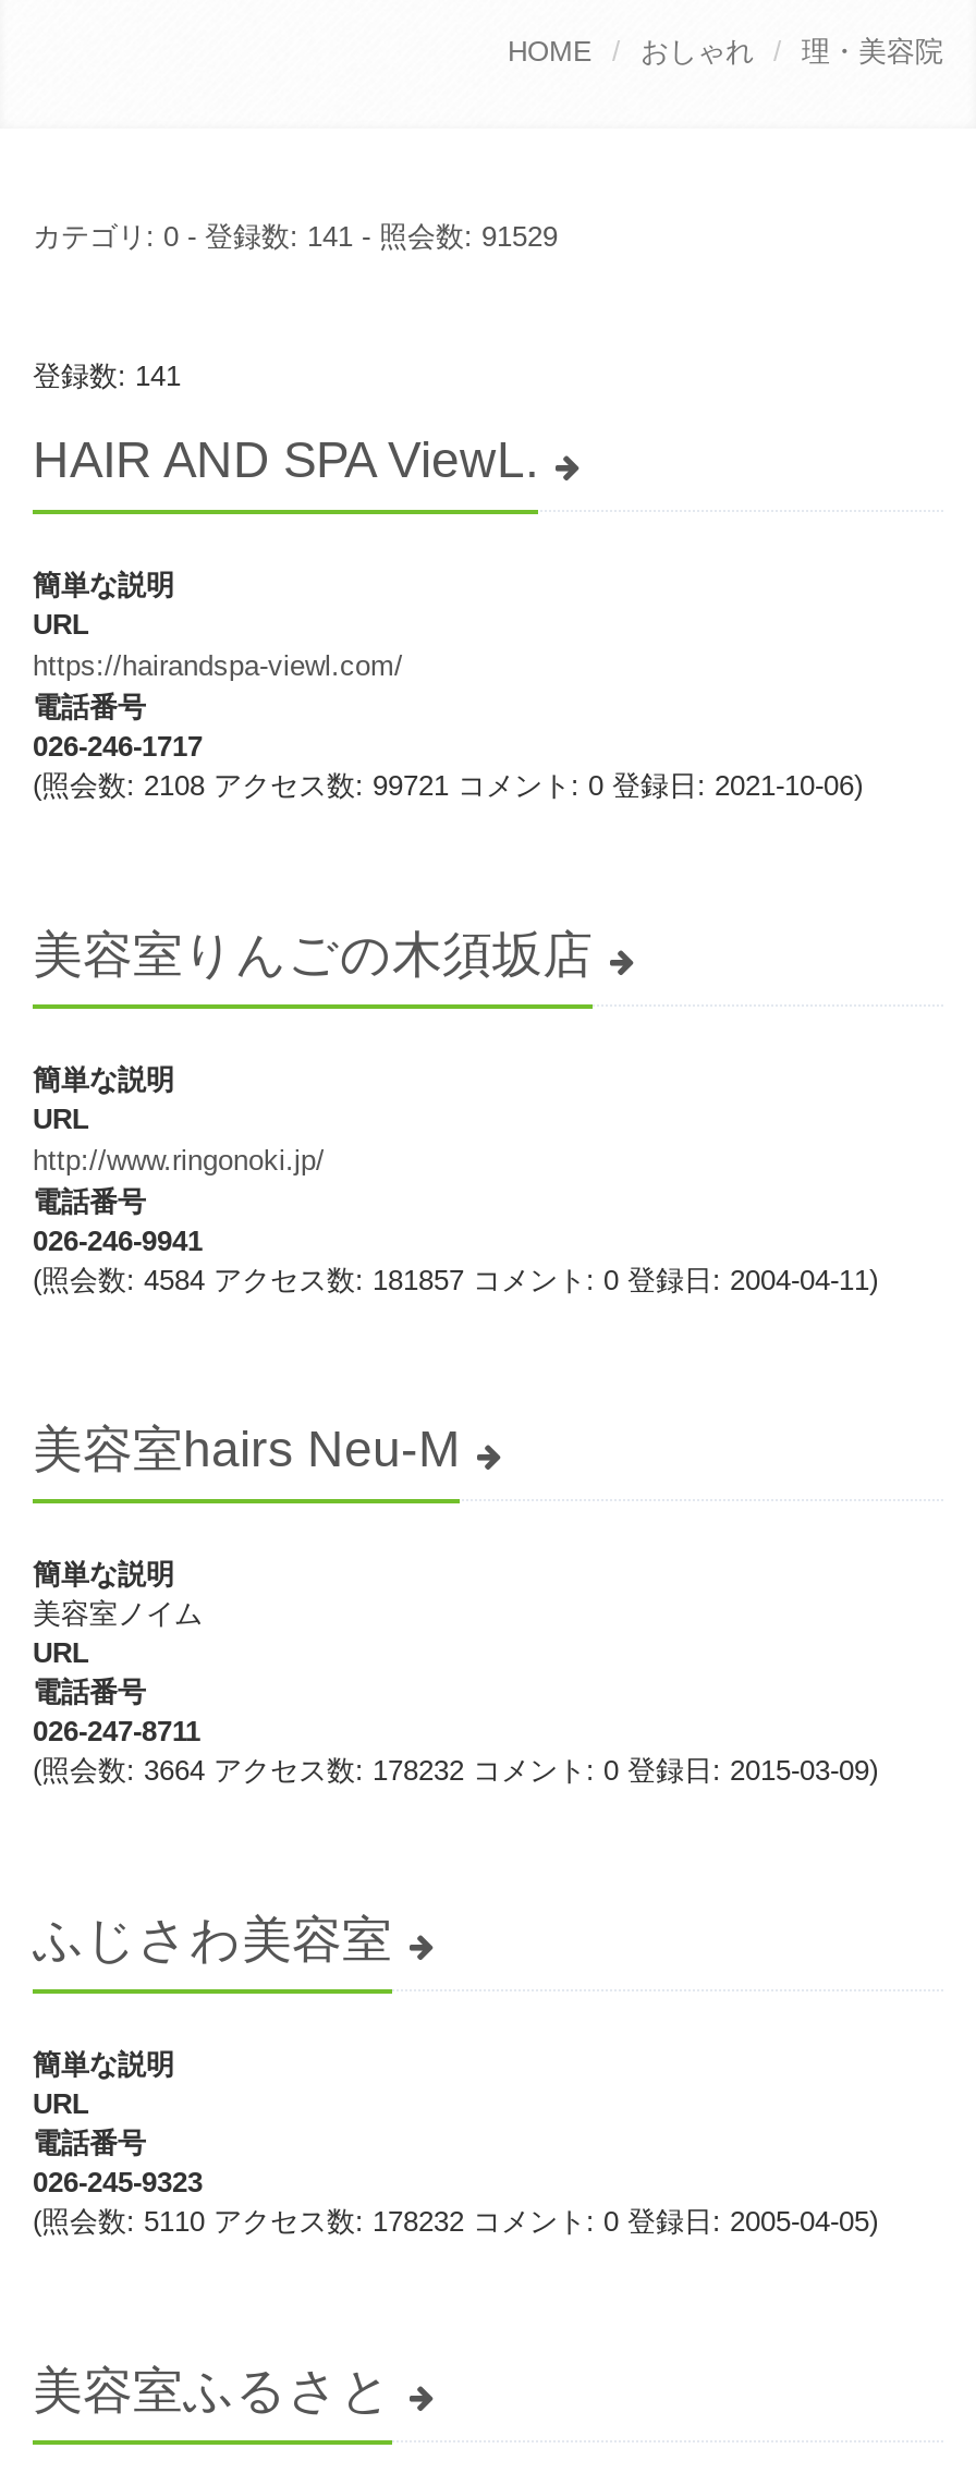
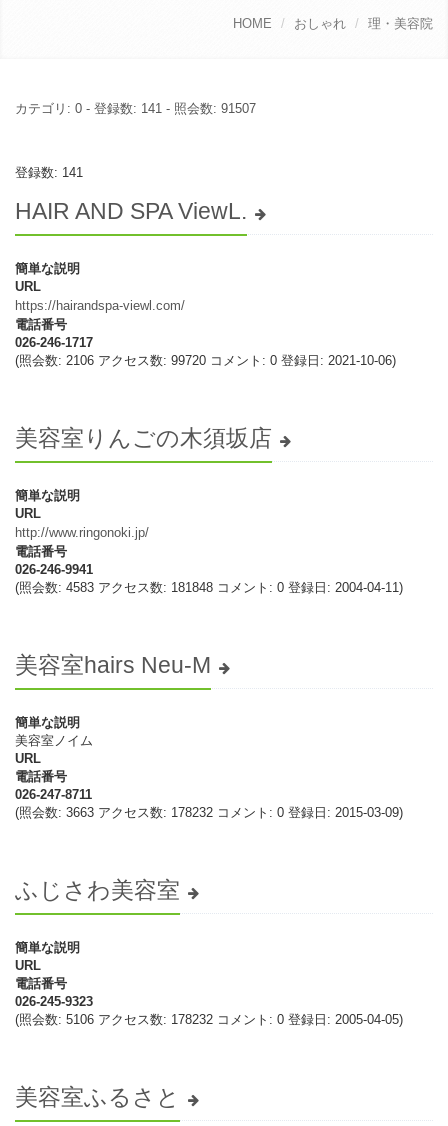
- カテゴリ: 0 - 登録数: 141 - 照会数: 91529
+ カテゴリ: 0 - 登録数: 141 - 照会数: 91507

- (照会数: 2108 アクセス数: 99721 コメント: 0 登録日: 2021-10-06)
+ (照会数: 2106 アクセス数: 99720 コメント: 0 登録日: 2021-10-06)

- (照会数: 4584 アクセス数: 181857 コメント: 0 登録日: 2004-04-11)
+ (照会数: 4583 アクセス数: 181848 コメント: 0 登録日: 2004-04-11)

- (照会数: 3664 アクセス数: 178232 コメント: 0 登録日: 2015-03-09)
+ (照会数: 3663 アクセス数: 178232 コメント: 0 登録日: 2015-03-09)

- (照会数: 5110 アクセス数: 178232 コメント: 0 登録日: 2005-04-05)
+ (照会数: 5106 アクセス数: 178232 コメント: 0 登録日: 2005-04-05)
